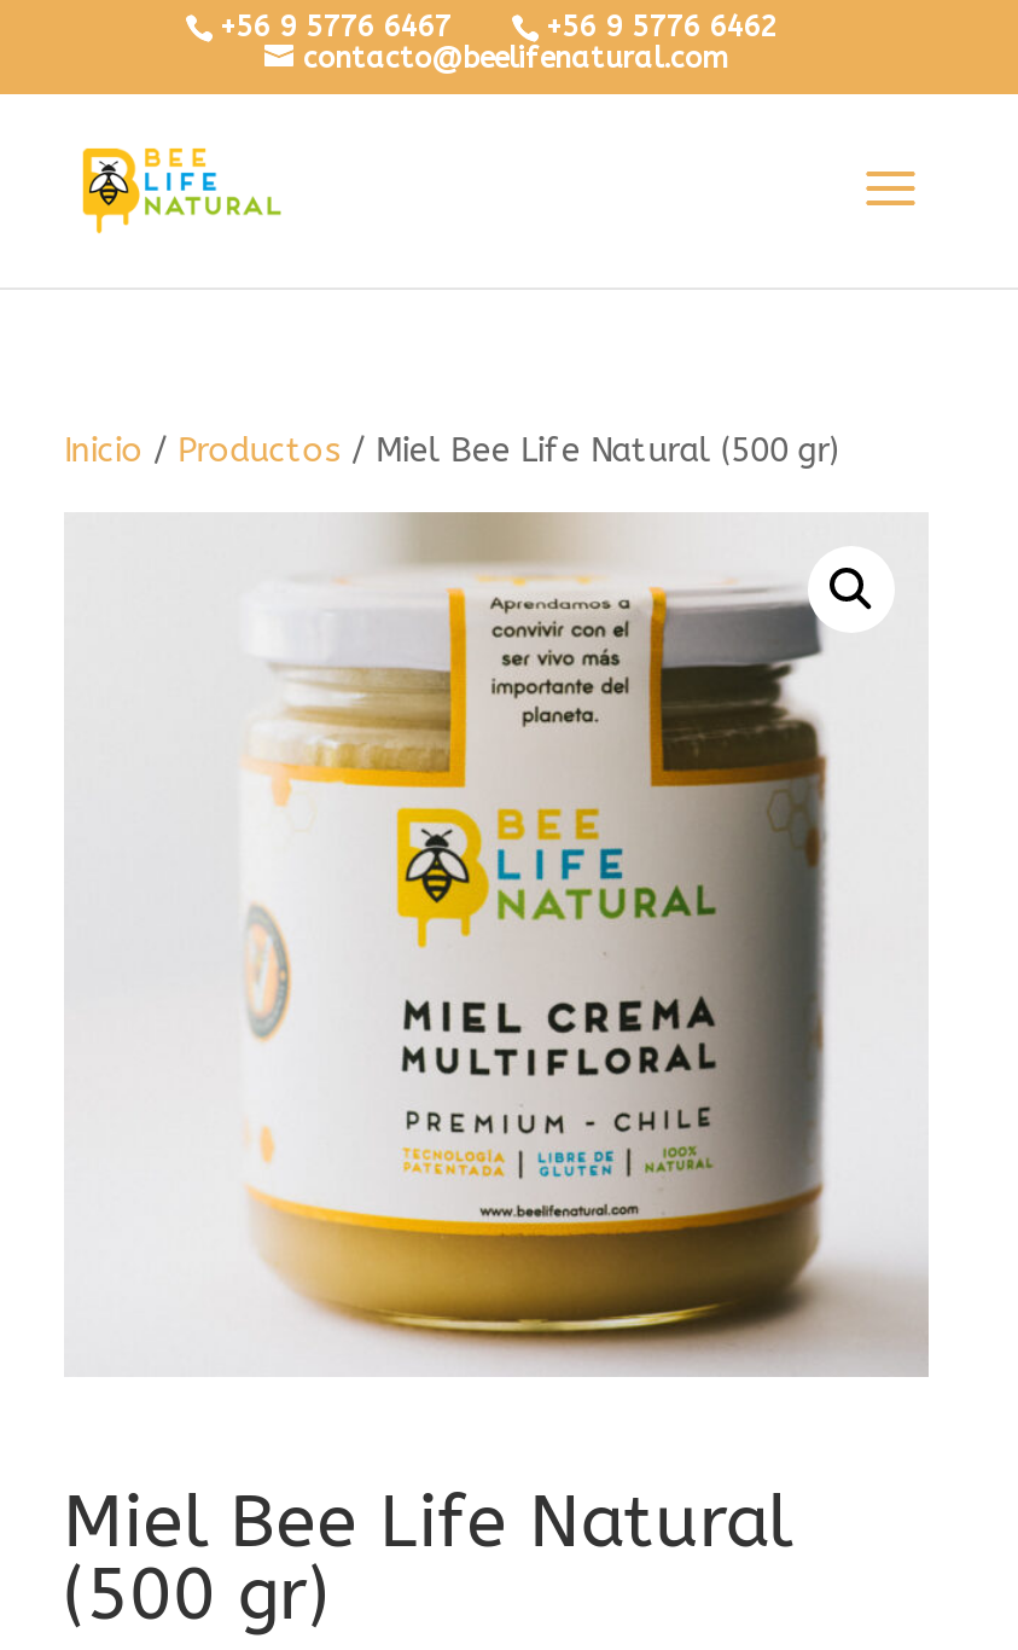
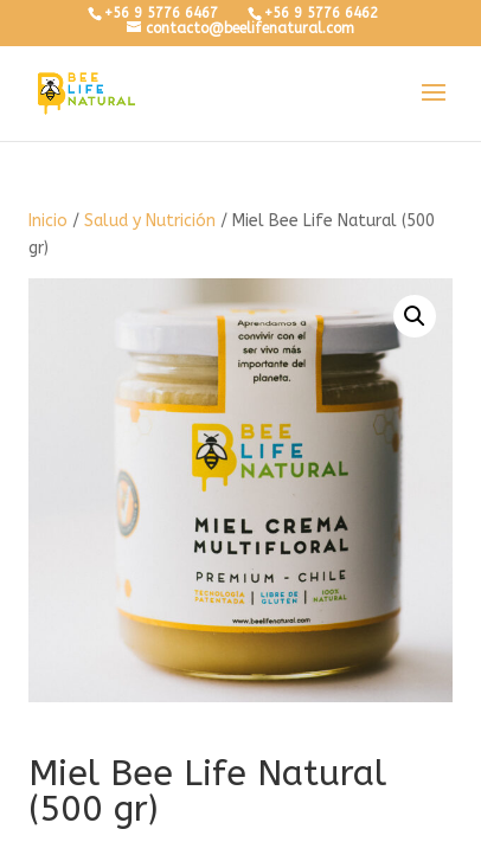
- Inicio / Productos / Miel Bee Life Natural (500 gr)
+ Inicio / Salud y Nutrición / Miel Bee Life Natural (500
+ gr)
